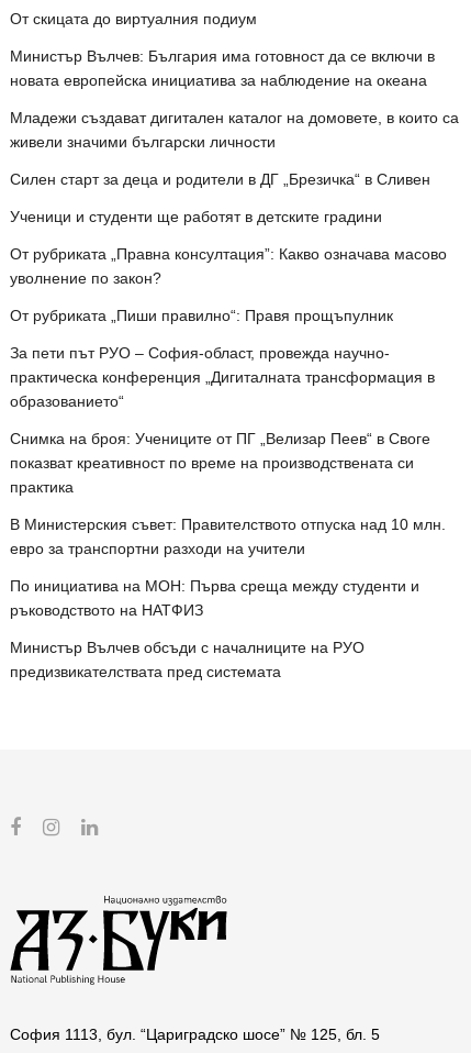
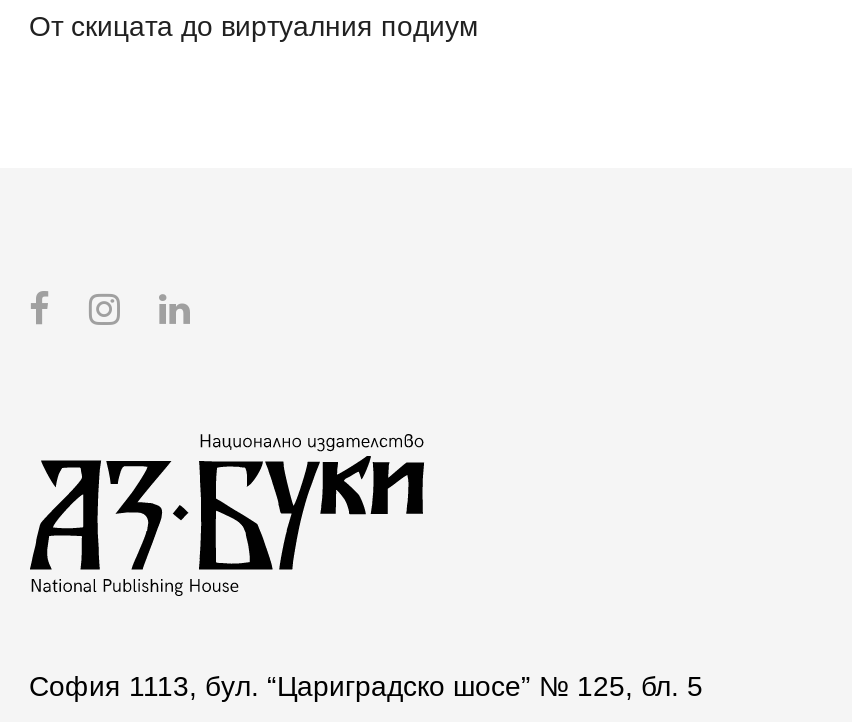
- Министър Вълчев: България има готовност да се включи в
- новата европейска инициатива за наблюдение на океана
- Младежи създават дигитален каталог на домовете, в които са
- живели значими български личности
- Силен старт за деца и родители в ДГ „Брезичка“ в Сливен
- Ученици и студенти ще работят в детските градини
- От рубриката „Правна консултация”: Какво означава масово
- уволнение по закон?
- От рубриката „Пиши правилно“: Правя прощъпулник
- За пети път РУО – София-област, провежда научно-
- практическа конференция „Дигиталната трансформация в
- образованието“
- Снимка на броя: Учениците от ПГ „Велизар Пеев“ в Своге
- показват креативност по време на производствената си
- практика
- В Министерския съвет: Правителството отпуска над 10 млн.
- евро за транспортни разходи на учители
- По инициатива на МОН: Първа среща между студенти и
- ръководството на НАТФИЗ
- Министър Вълчев обсъди с началниците на РУО
- предизвикателствата пред системата
